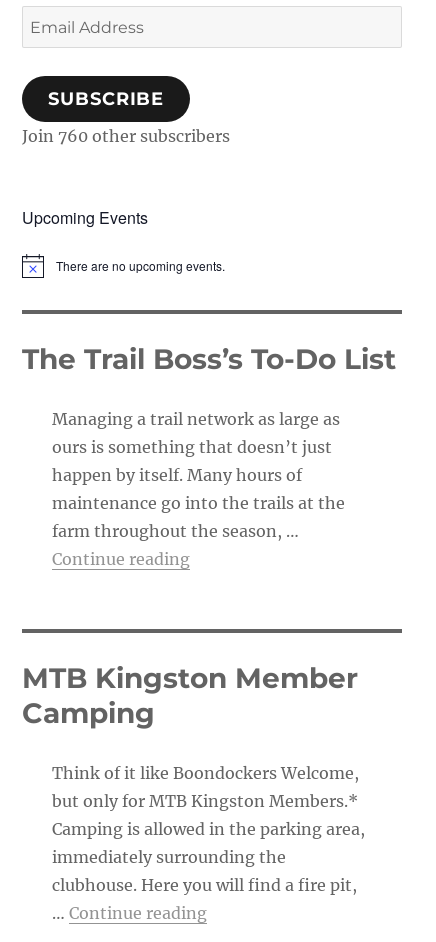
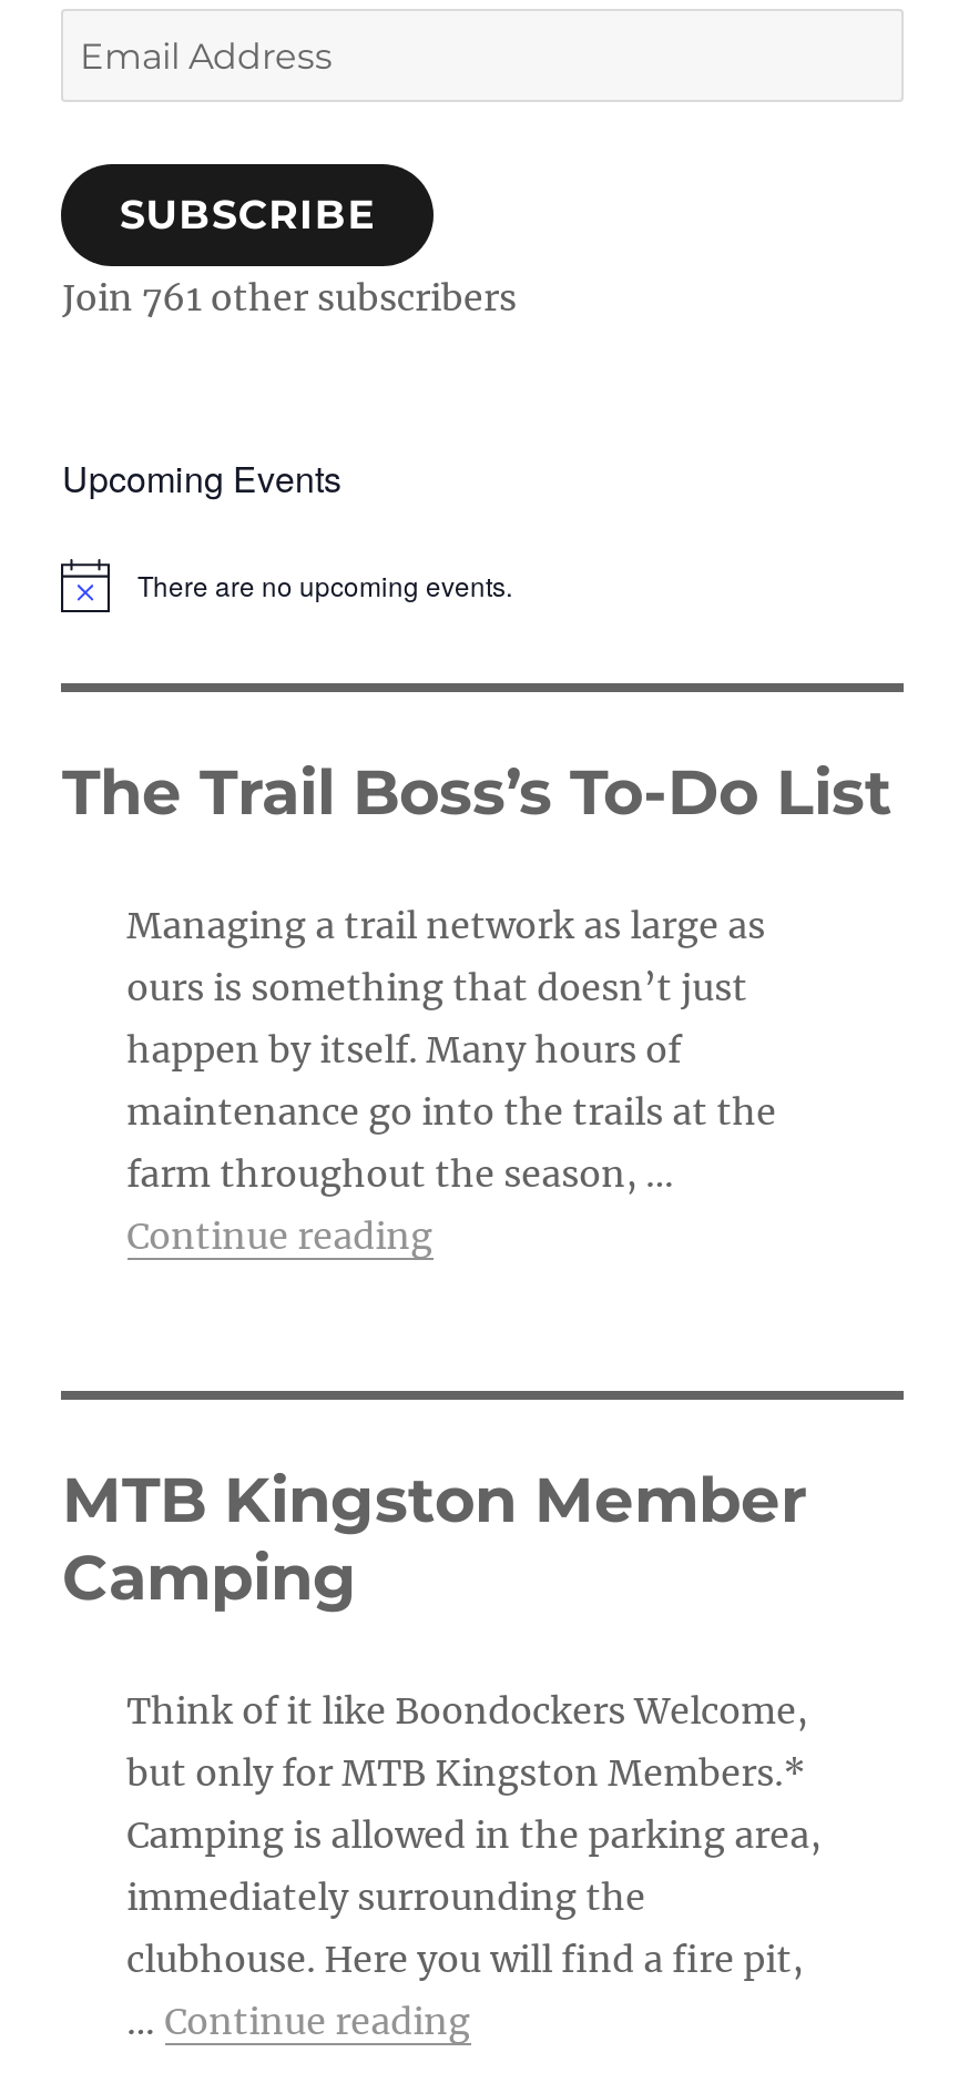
- Join 760 other subscribers
+ Join 761 other subscribers
